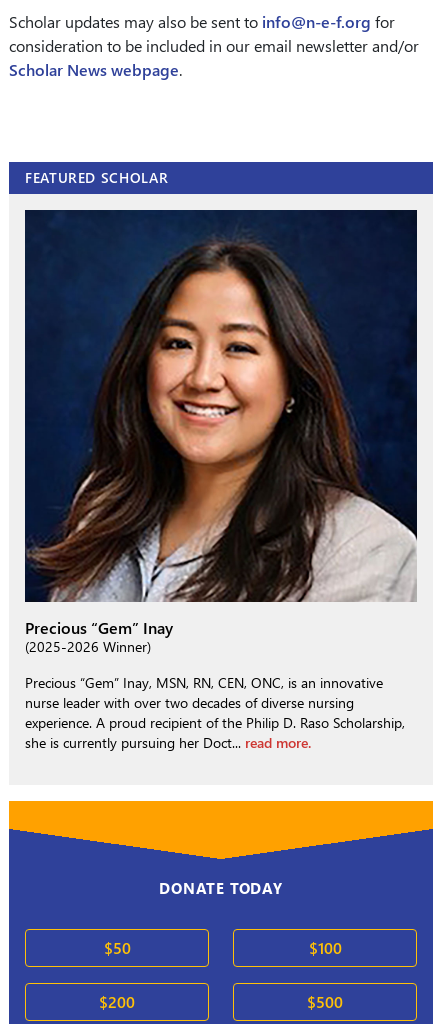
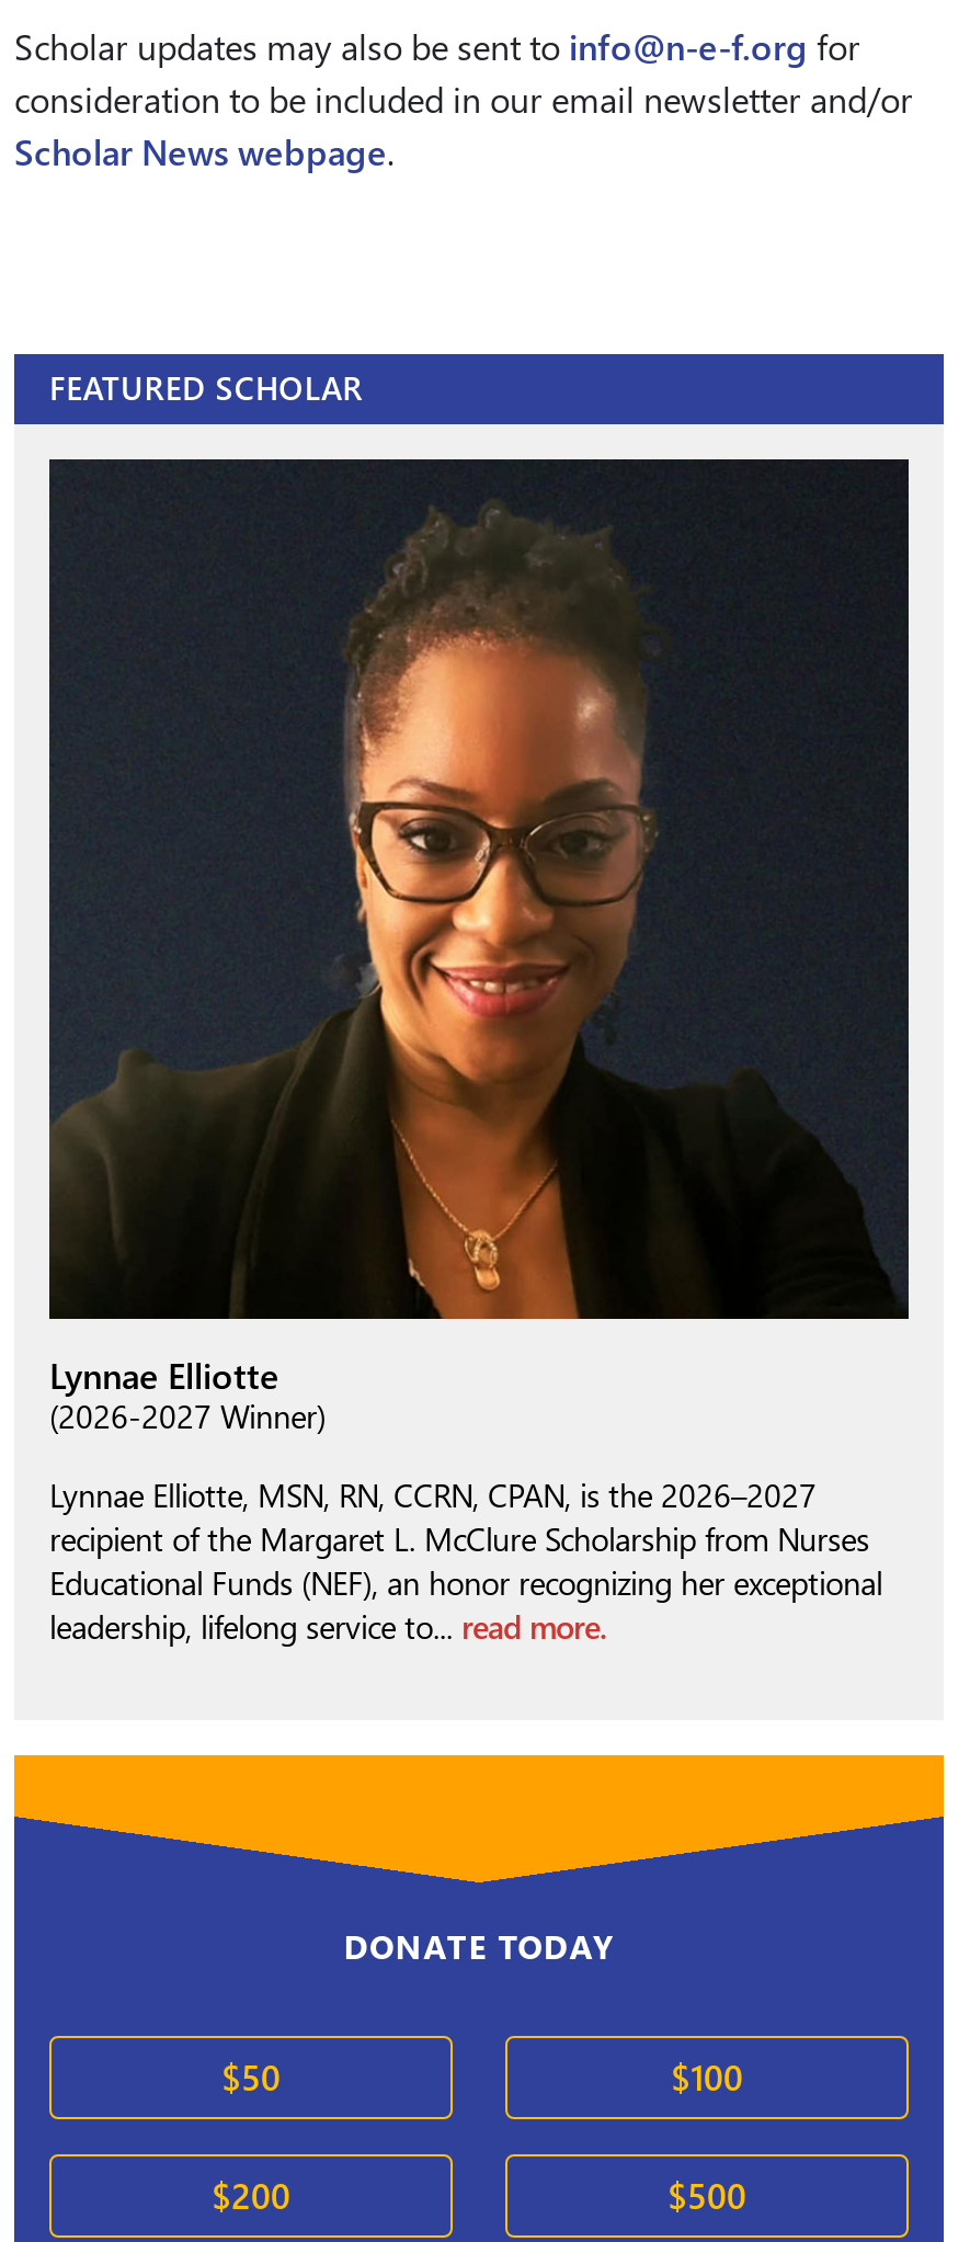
- [image]
- Precious “Gem” Inay
- (2025-2026 Winner)
+ [image]
+ Lynnae Elliotte
+ (2026-2027 Winner)

- Precious “Gem” Inay, MSN, RN, CEN, ONC, is an innovative
- nurse leader with over two decades of diverse nursing
- experience. A proud recipient of the Philip D. Raso Scholarship,
- she is currently pursuing her Doct... read more.
+ Lynnae Elliotte, MSN, RN, CCRN, CPAN, is the 2026–2027
+ recipient of the Margaret L. McClure Scholarship from Nurses
+ Educational Funds (NEF), an honor recognizing her exceptional
+ leadership, lifelong service to... read more.
